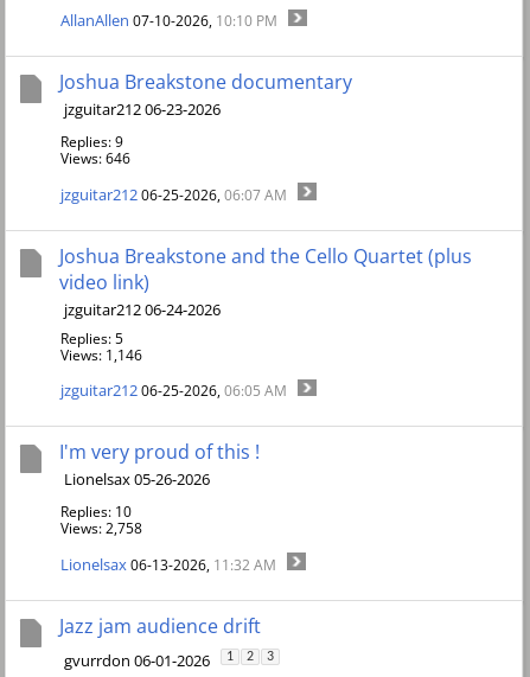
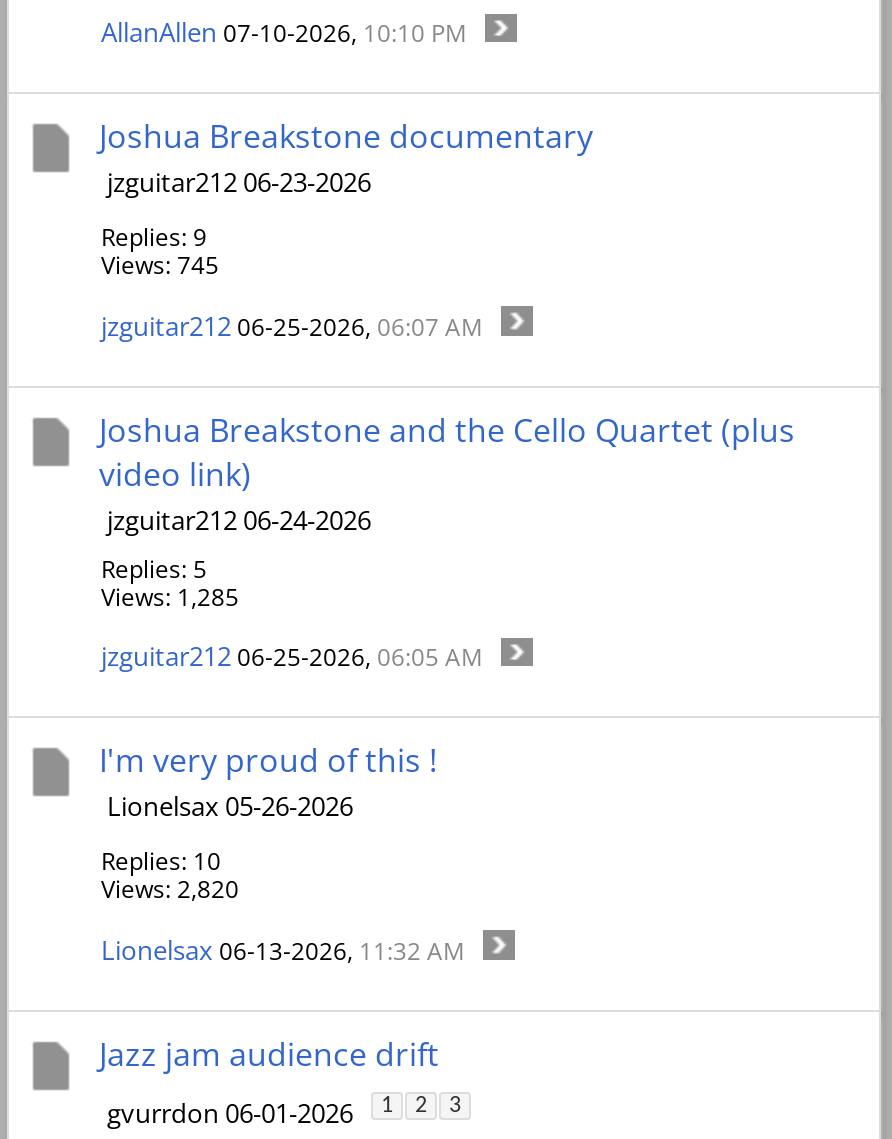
- Views: 646
+ Views: 745

- Views: 1,146
+ Views: 1,285

- Views: 2,758
+ Views: 2,820
